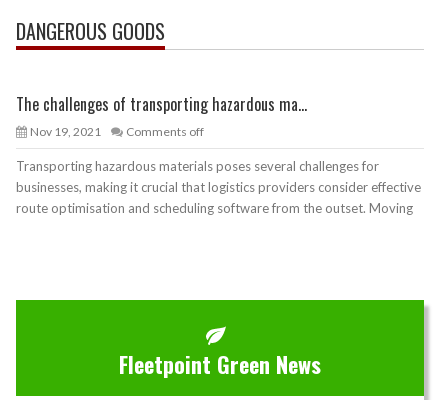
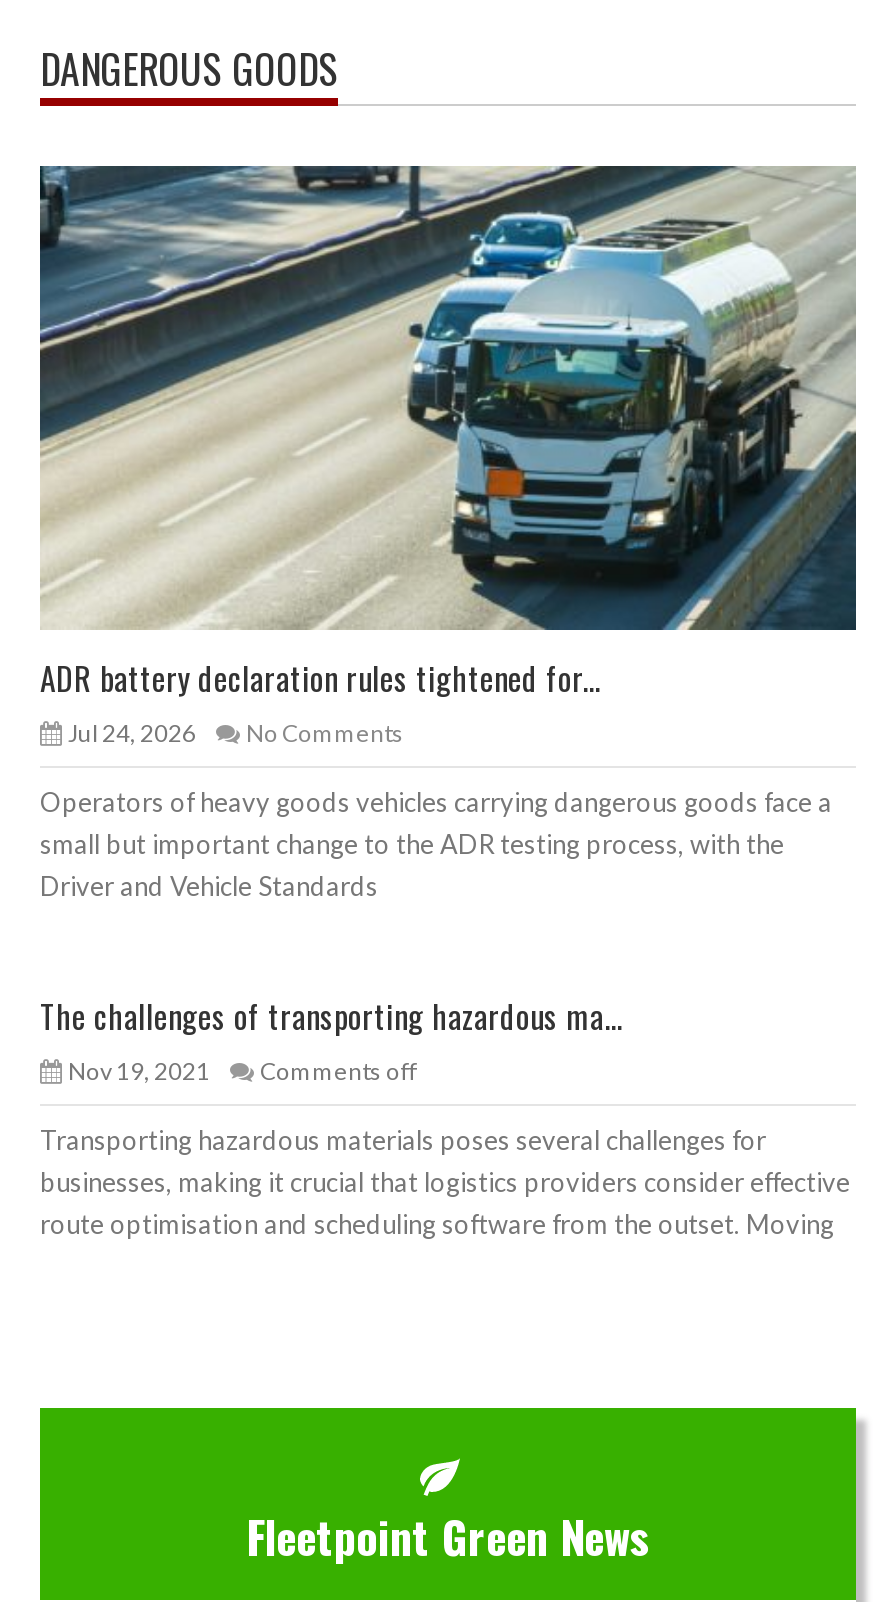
+ [image]
+ ADR battery declaration rules tightened for...
+ Jul 24, 2026
+ No Comments
+ Operators of heavy goods vehicles carrying dangerous goods face a
+ small but important change to the ADR testing process, with the
+ Driver and Vehicle Standards
